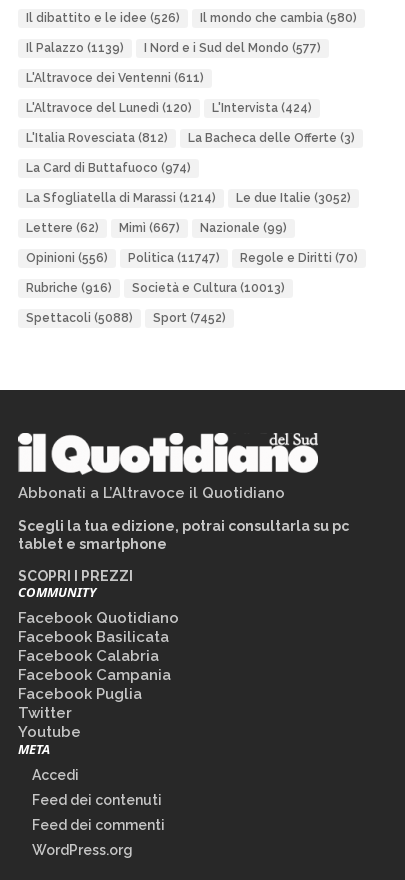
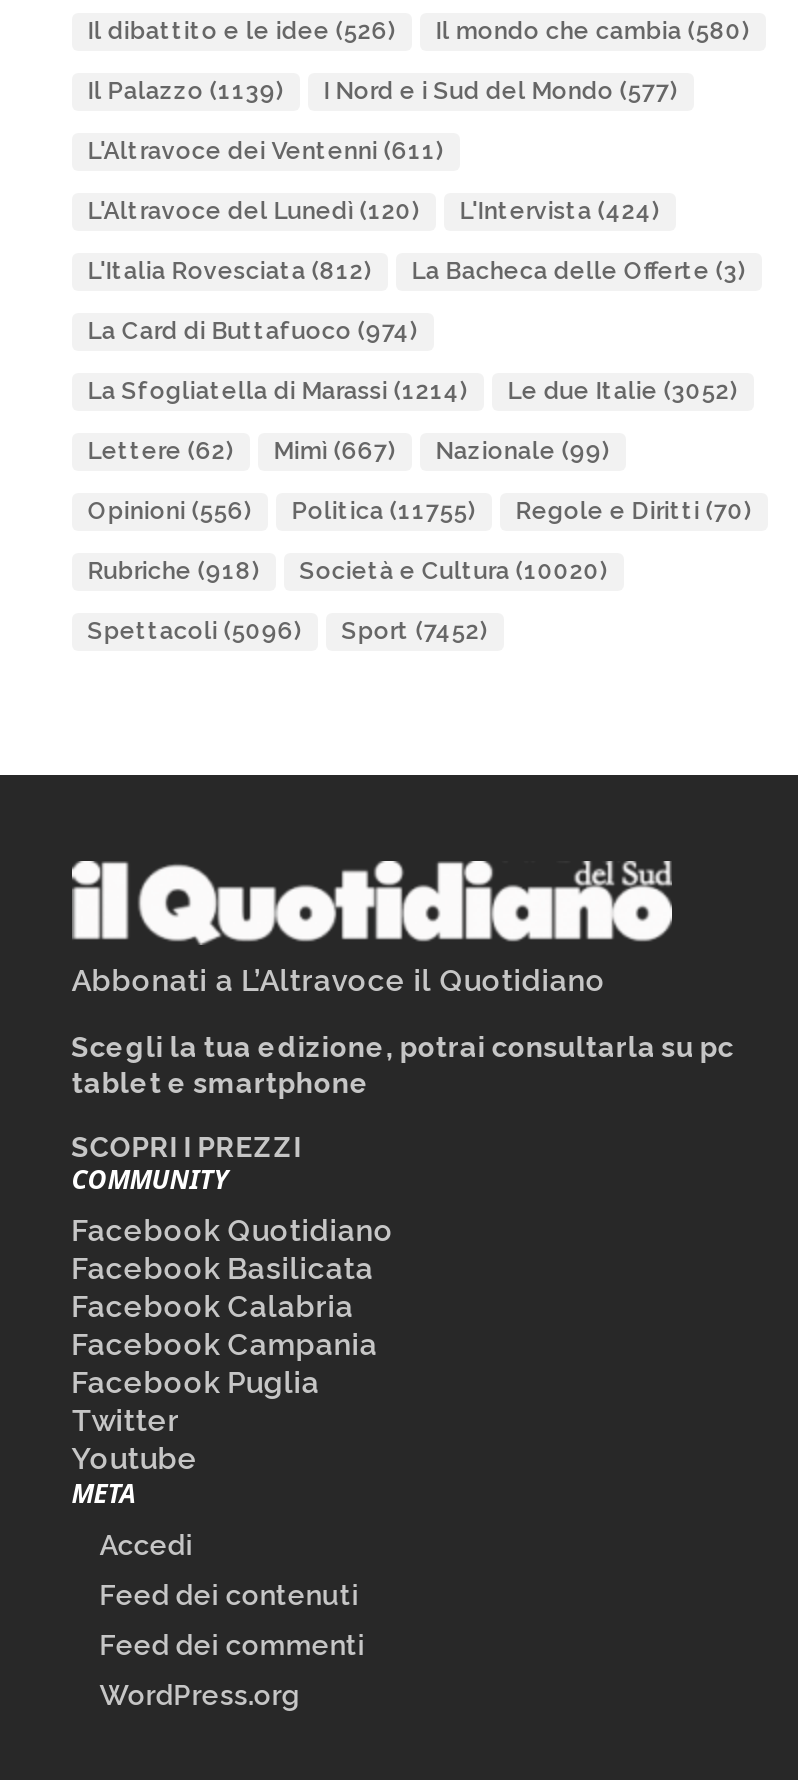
- Opinioni (556) Politica (11747) Regole e Diritti (70)
+ Opinioni (556) Politica (11755) Regole e Diritti (70)

- Rubriche (916)
+ Rubriche (918)

- Società e Cultura (10013)
+ Società e Cultura (10020)

- Spettacoli (5088) Sport (7452)
+ Spettacoli (5096) Sport (7452)
